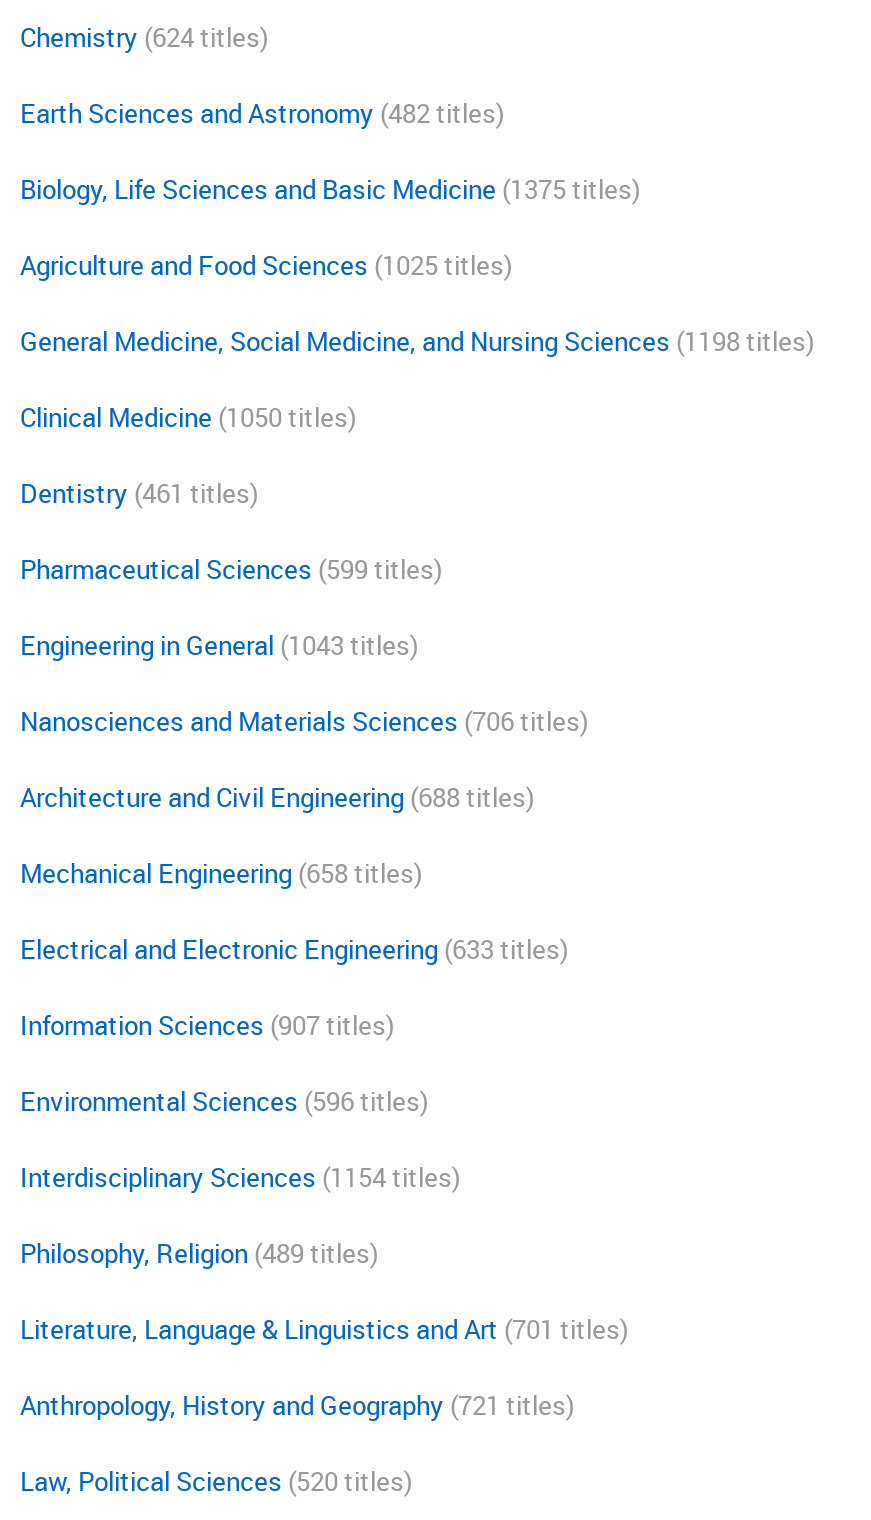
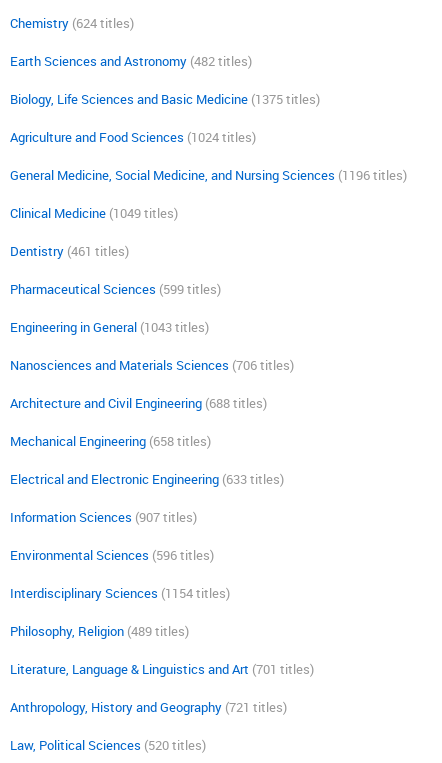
- Agriculture and Food Sciences (1025 titles)
+ Agriculture and Food Sciences (1024 titles)

- General Medicine, Social Medicine, and Nursing Sciences (1198 titles)
+ General Medicine, Social Medicine, and Nursing Sciences (1196 titles)

- Clinical Medicine (1050 titles)
+ Clinical Medicine (1049 titles)
